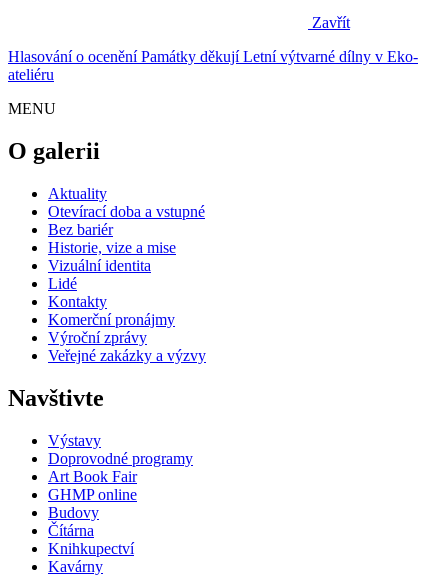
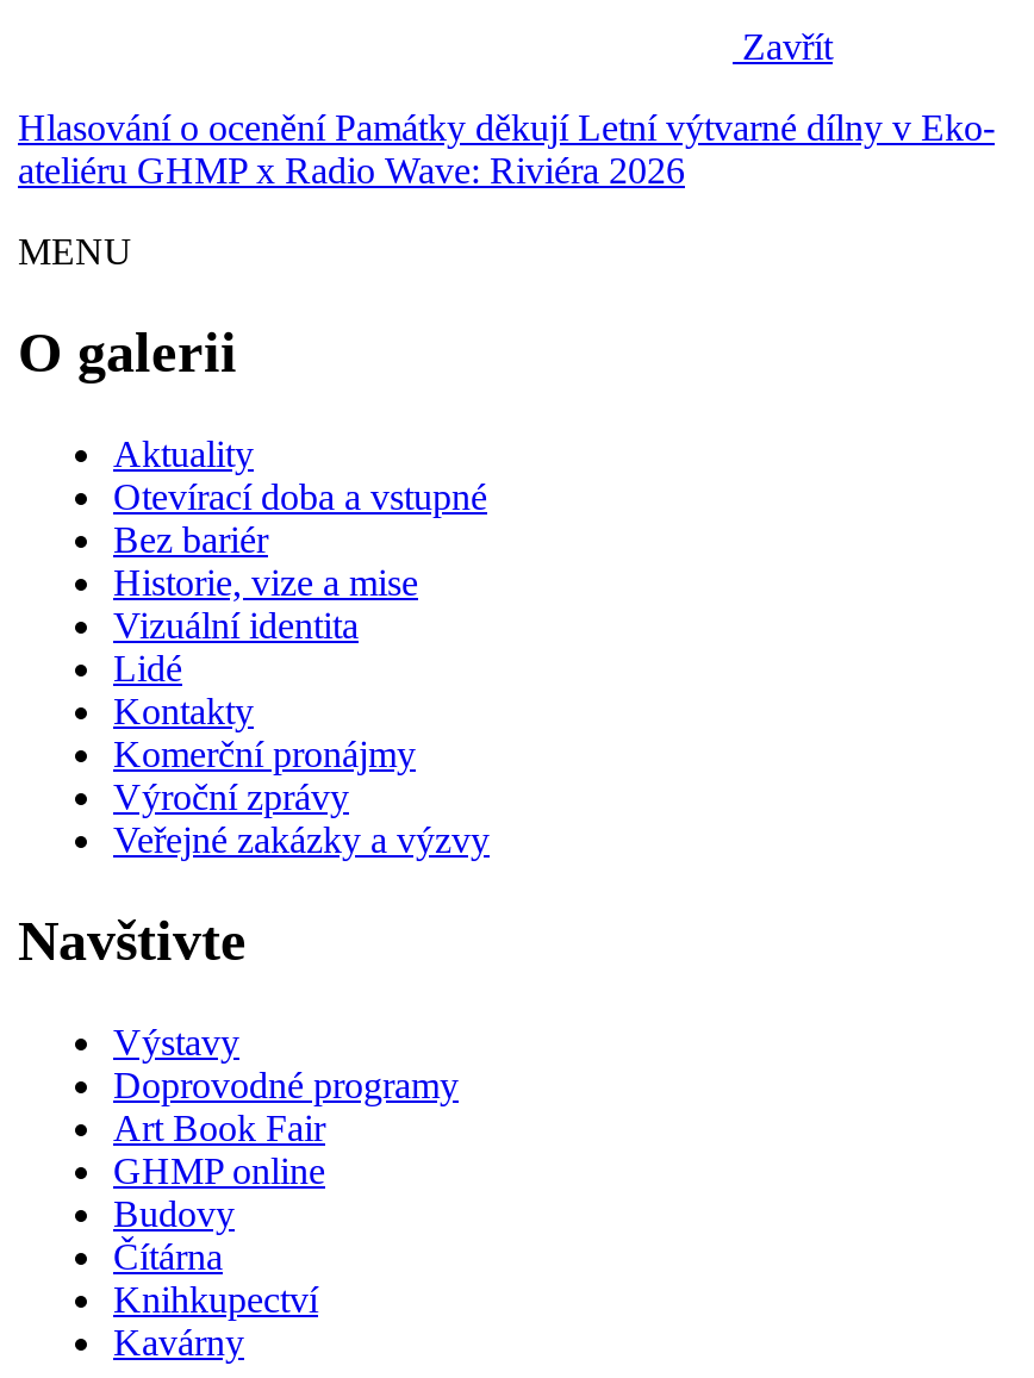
- ateliéru
+ ateliéru GHMP x Radio Wave: Riviéra 2026
